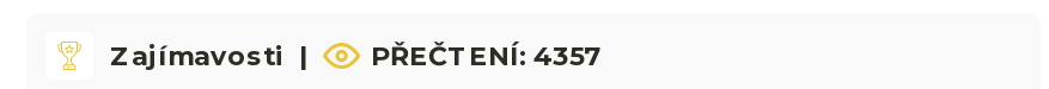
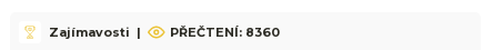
- PŘEČTENÍ: 4357
+ PŘEČTENÍ: 8360
